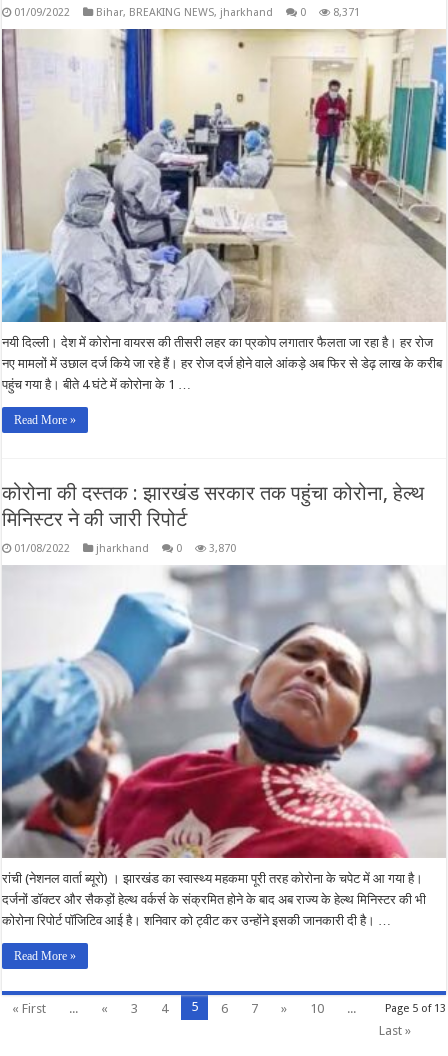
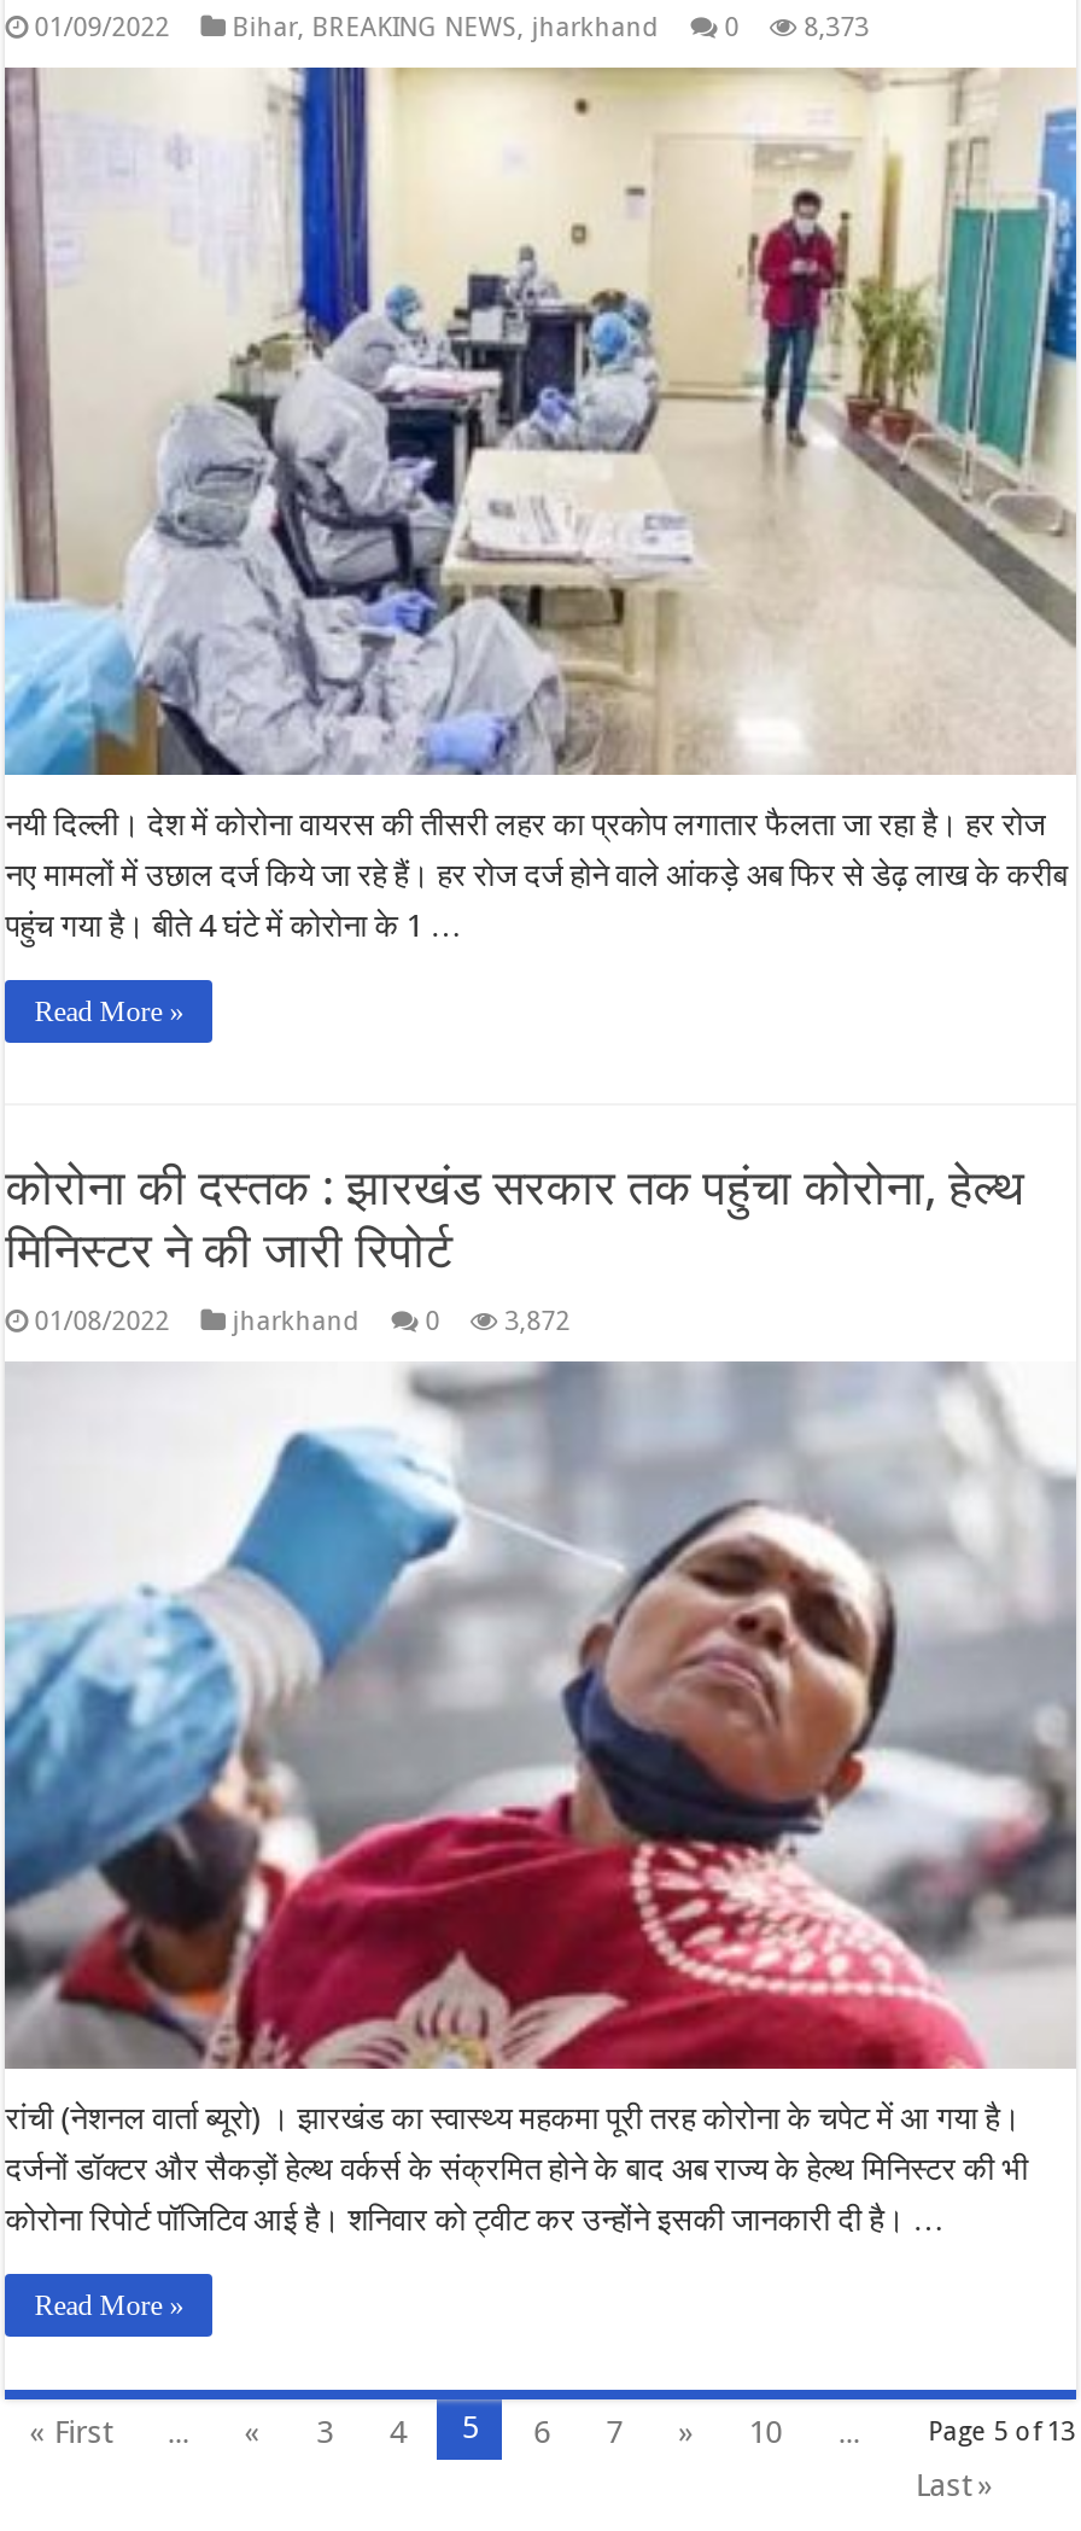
- 8,371
+ 8,373

- 3,870
+ 3,872
